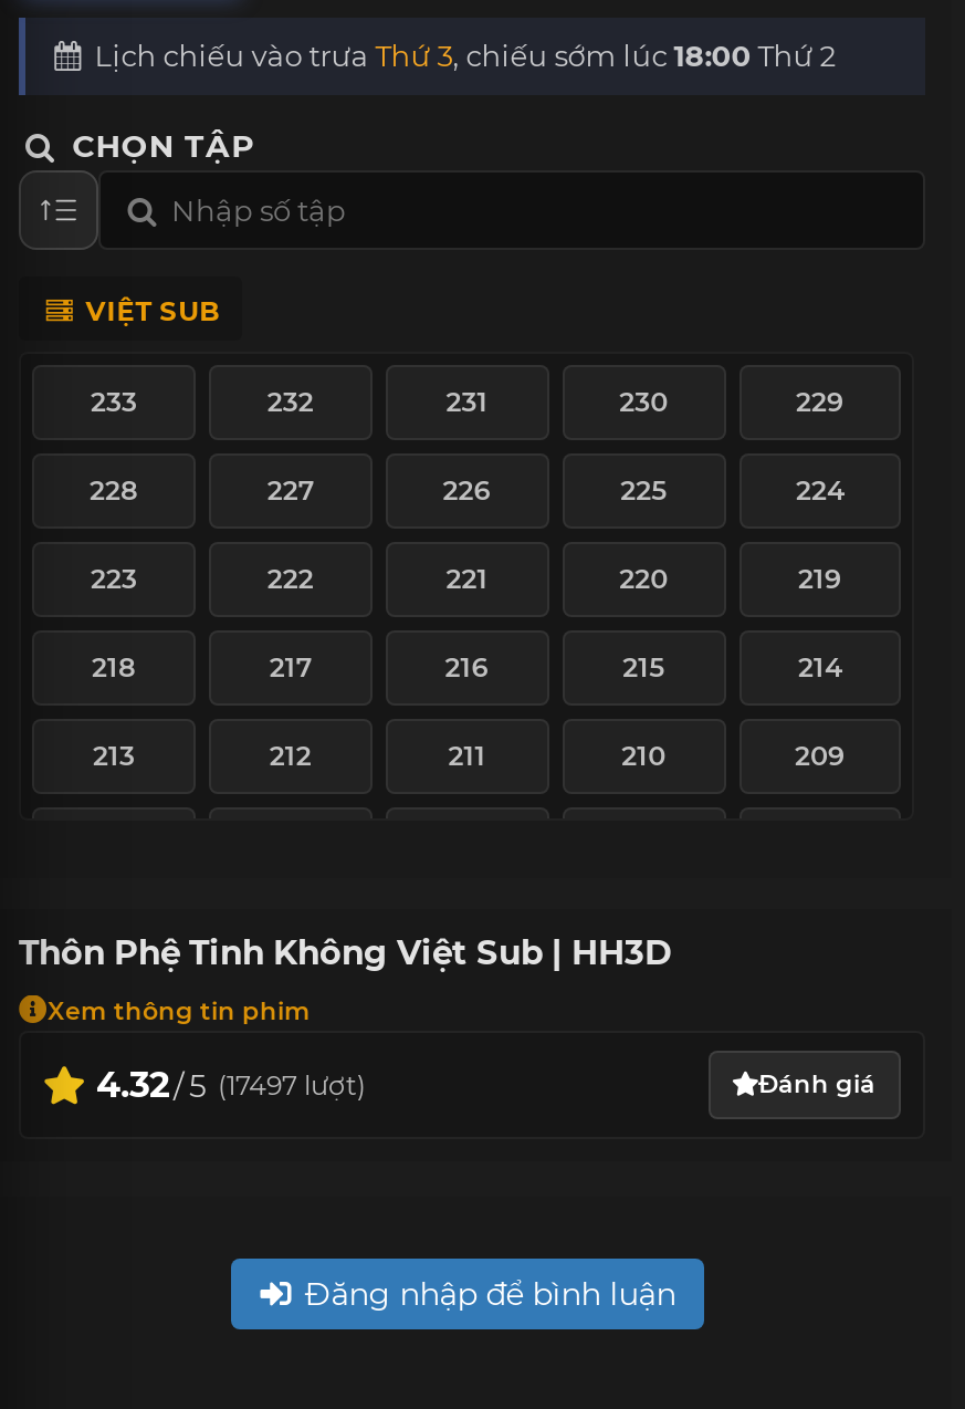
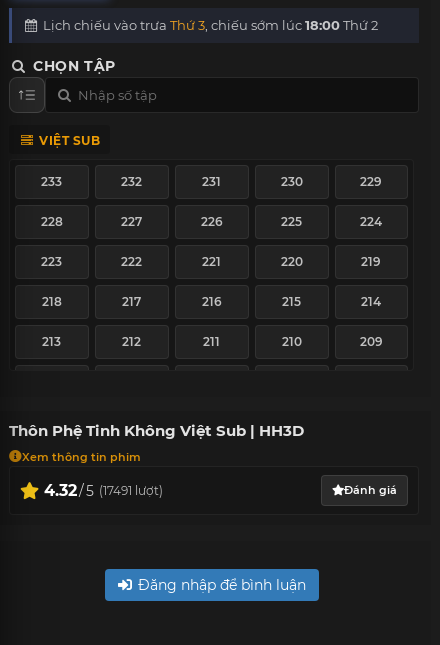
- 4.32 / 5 (17497 lượt)
+ 4.32 / 5 (17491 lượt)
